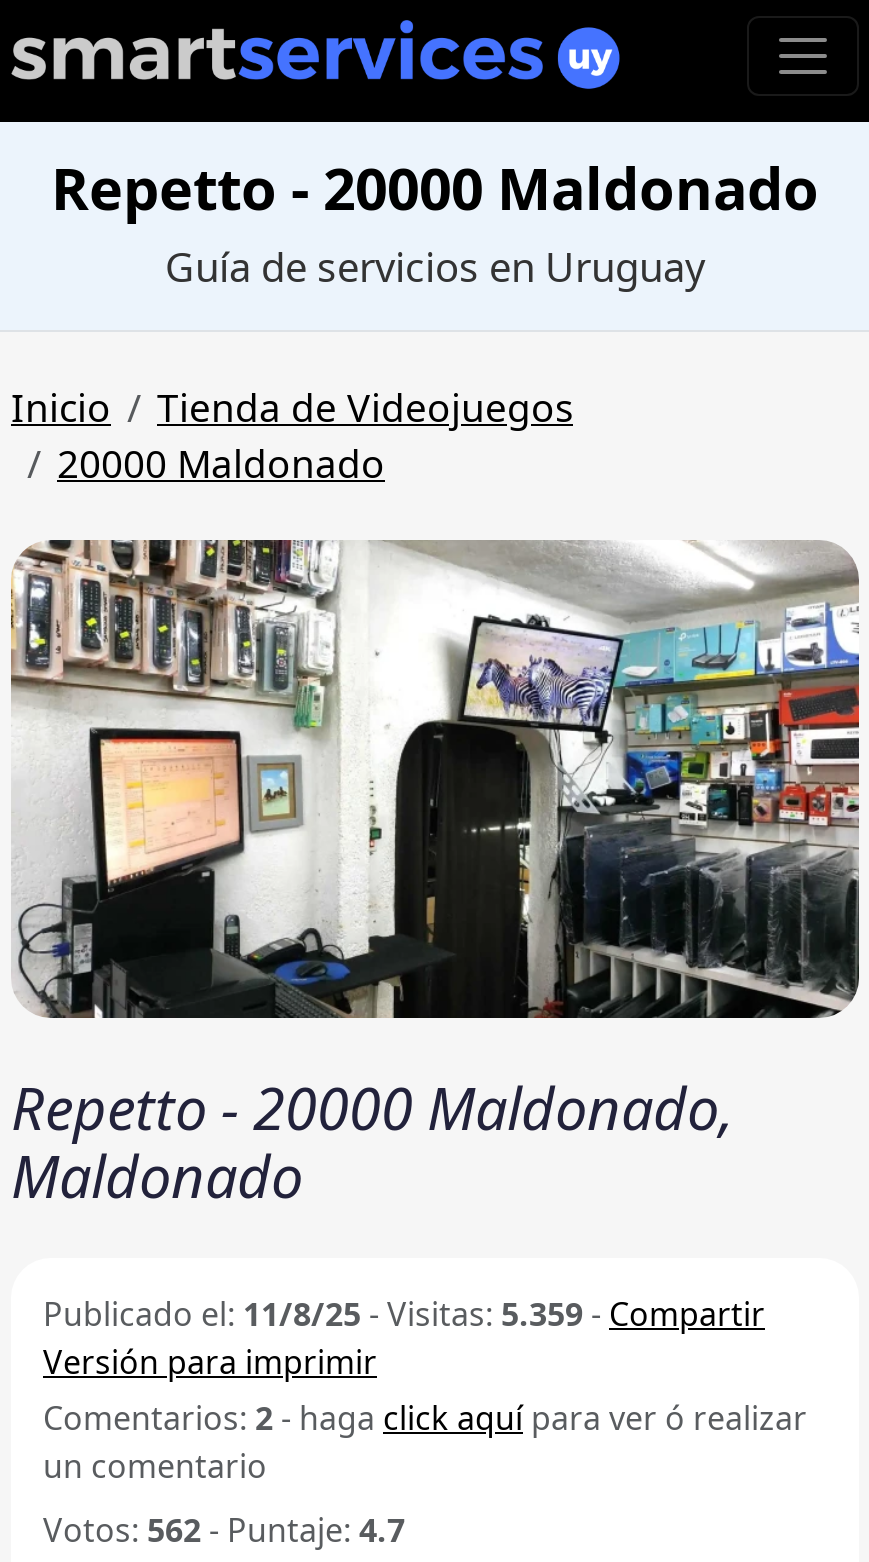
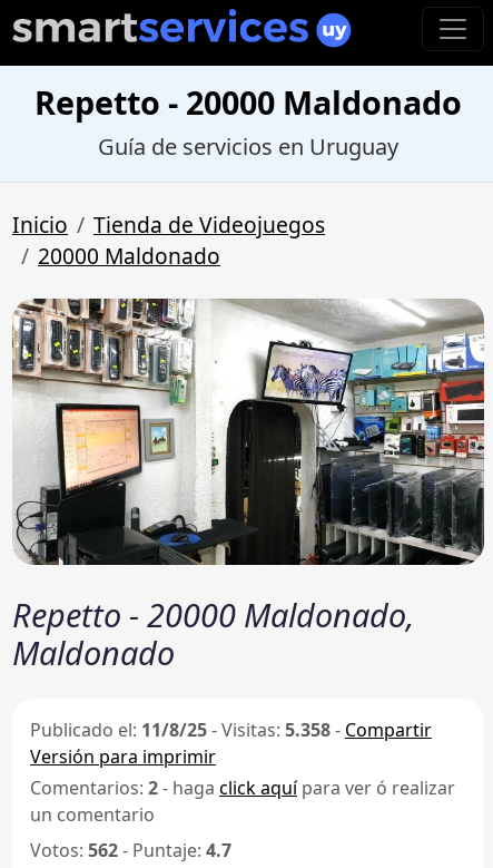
- Publicado el: 11/8/25 - Visitas: 5.359 - Compartir
+ Publicado el: 11/8/25 - Visitas: 5.358 - Compartir
